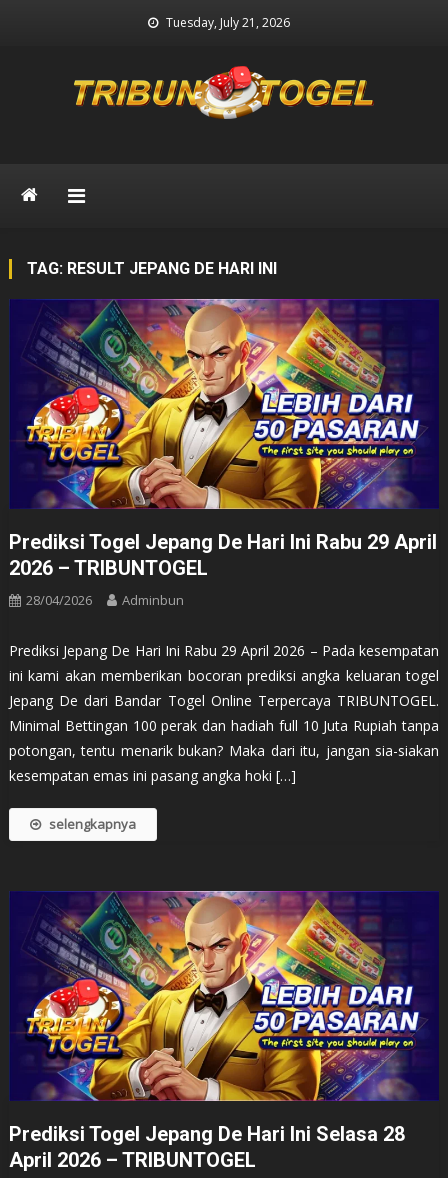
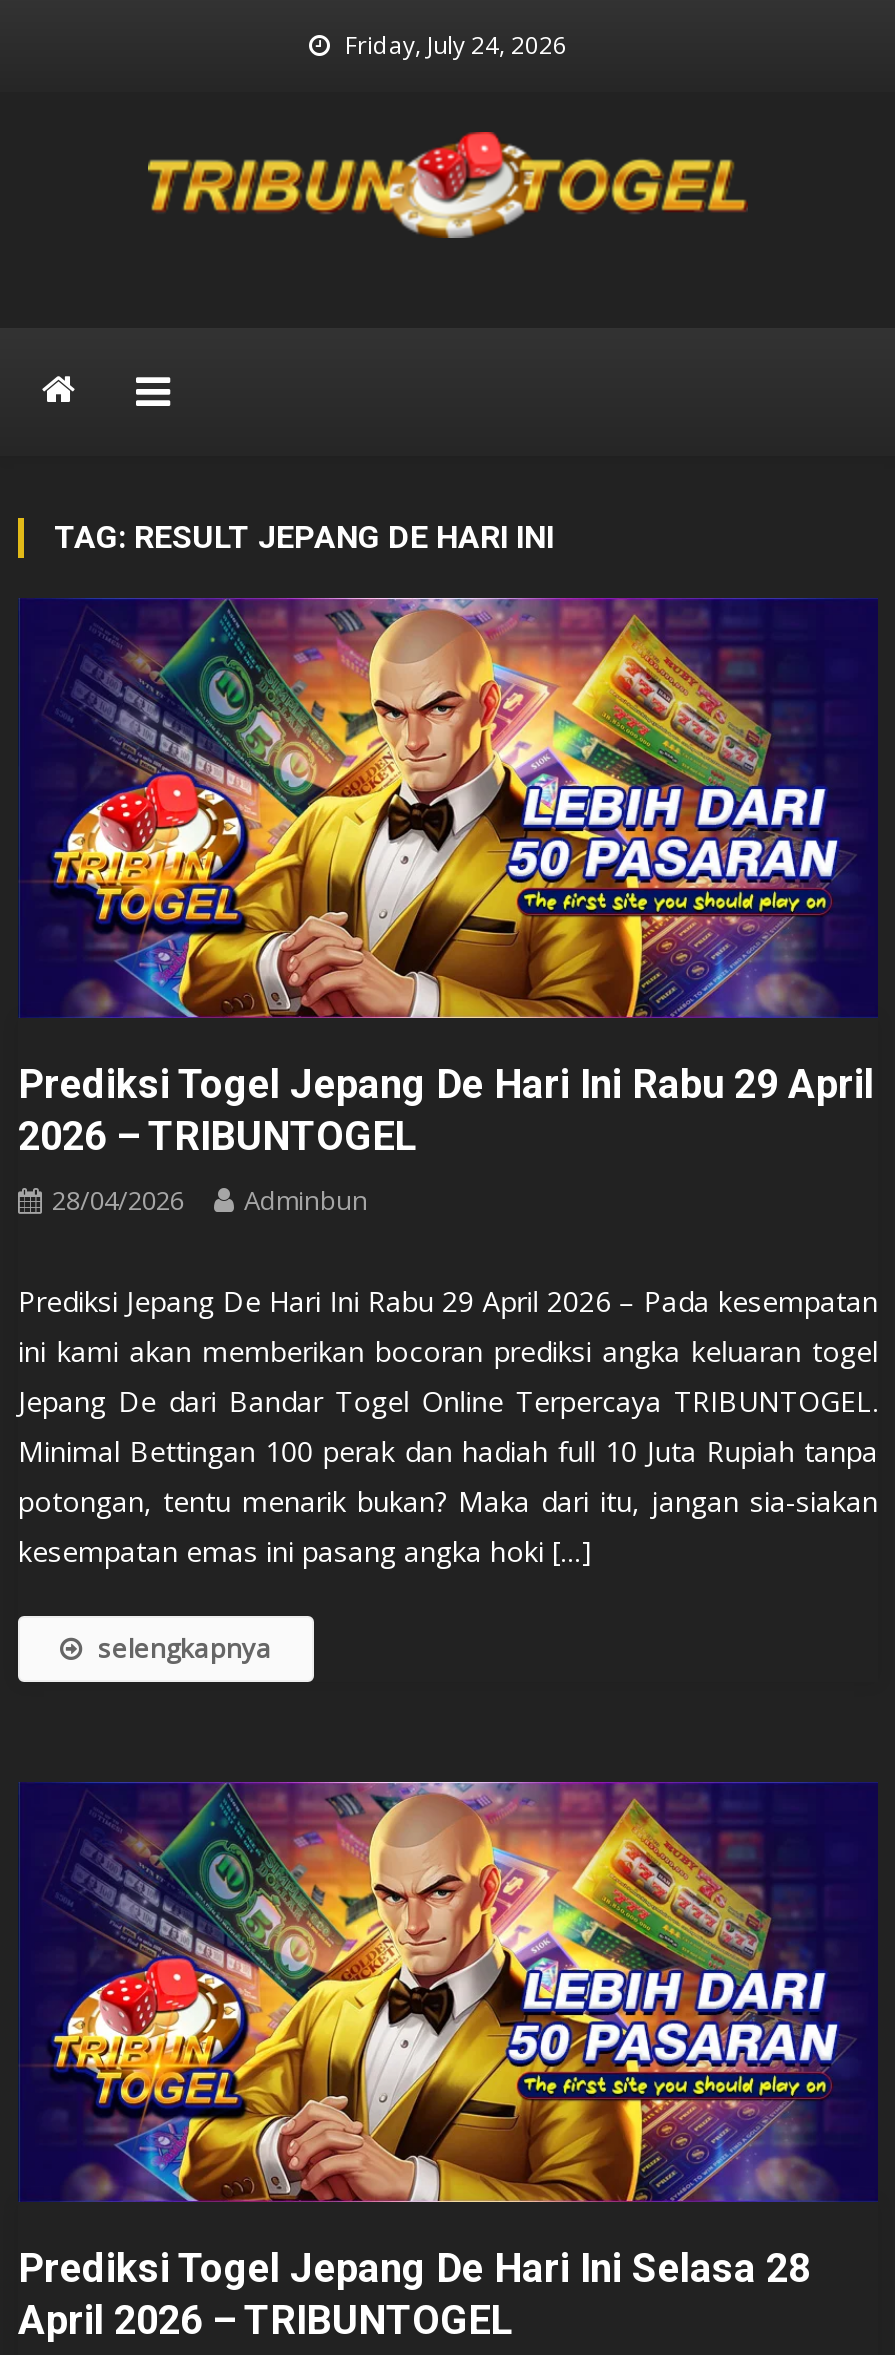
- Tuesday, July 21, 2026
+ Friday, July 24, 2026
